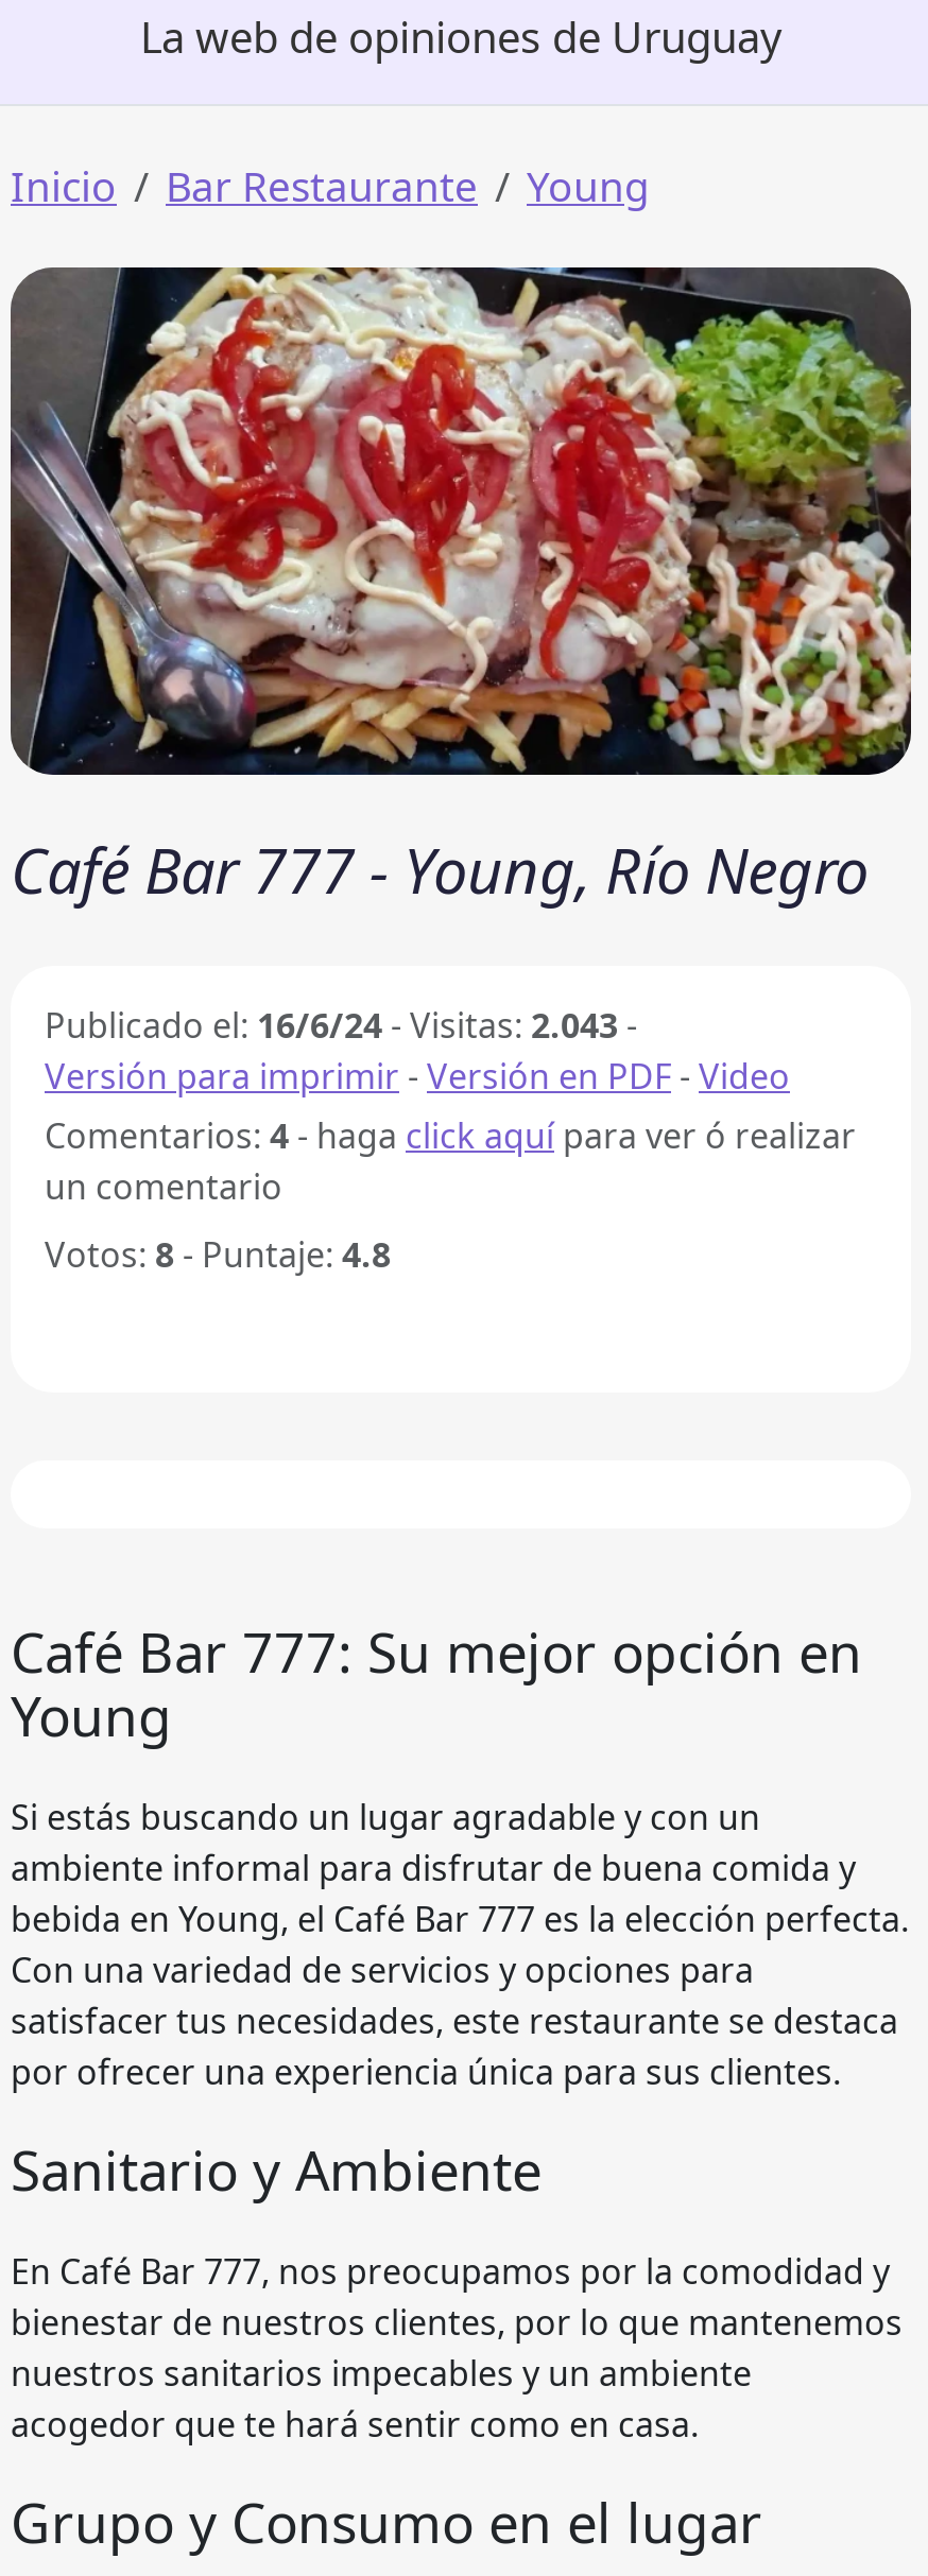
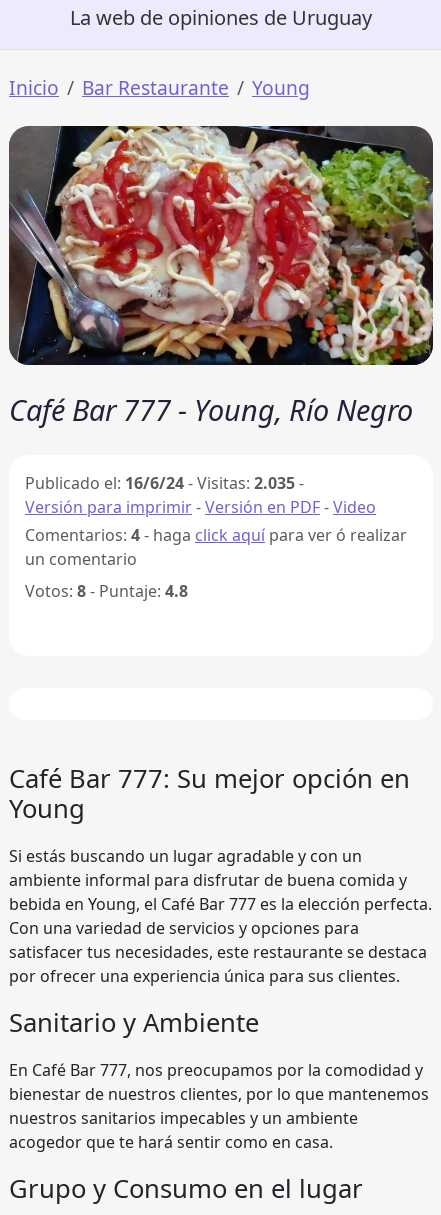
- Publicado el: 16/6/24 - Visitas: 2.043 -
+ Publicado el: 16/6/24 - Visitas: 2.035 -
